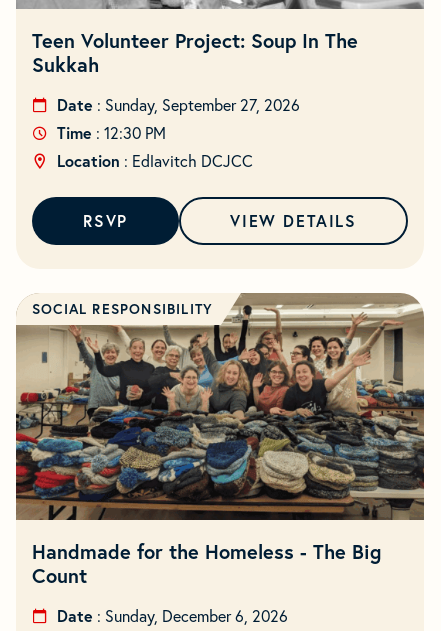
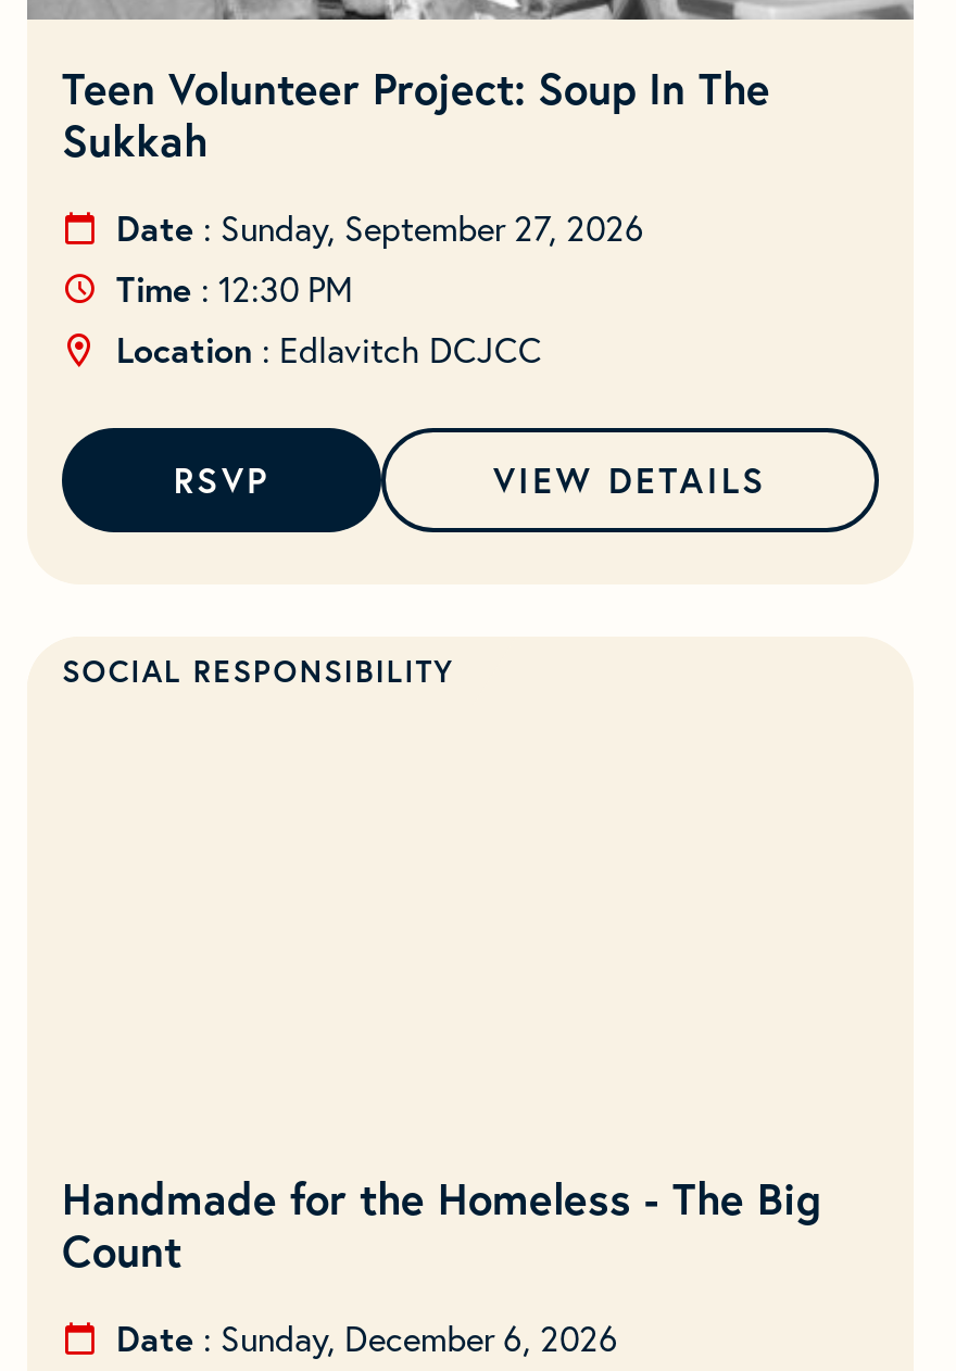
- [image]
